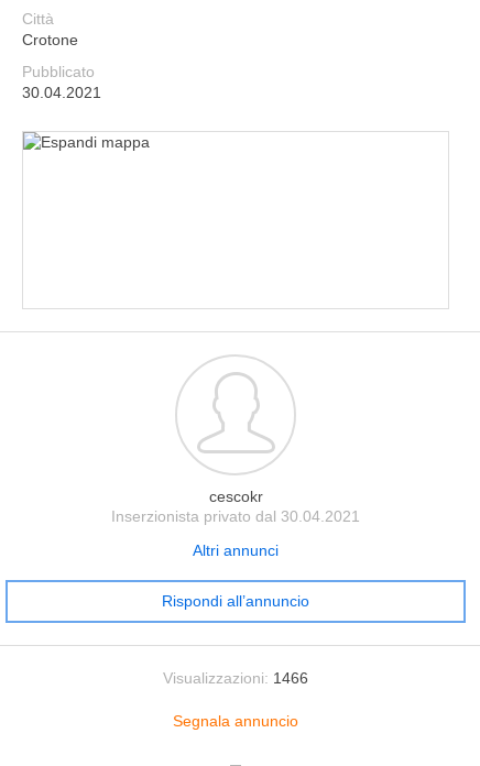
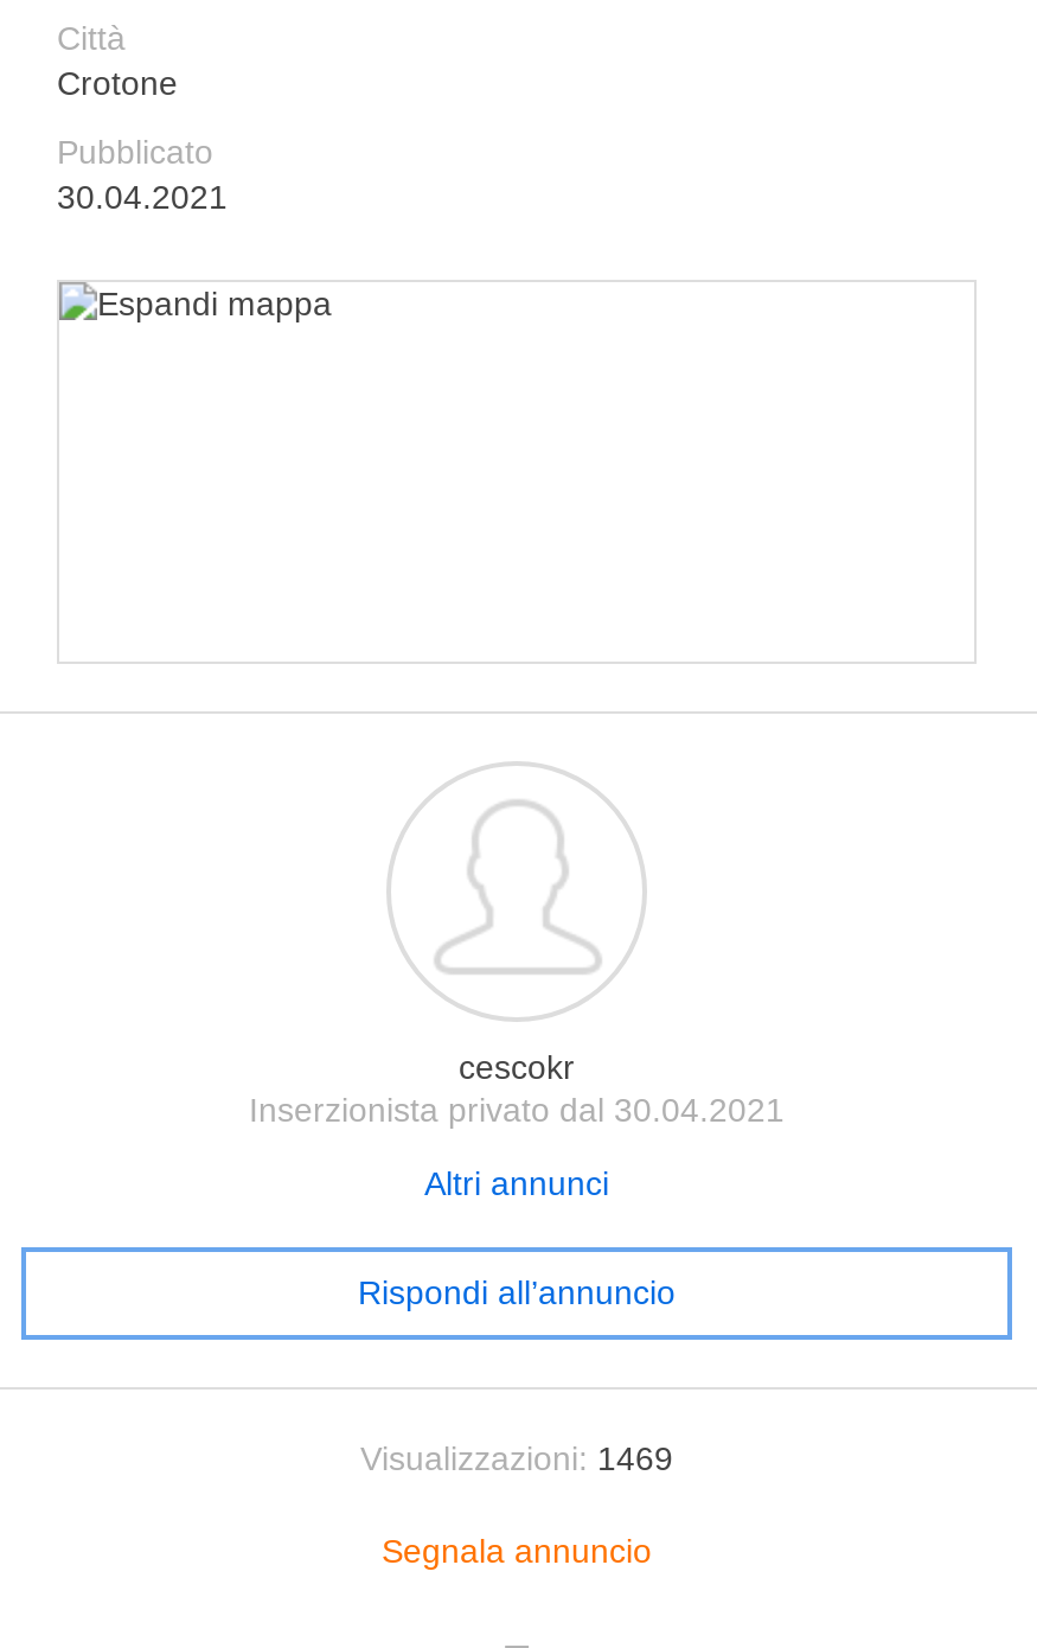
- Visualizzazioni: 1466
+ Visualizzazioni: 1469
